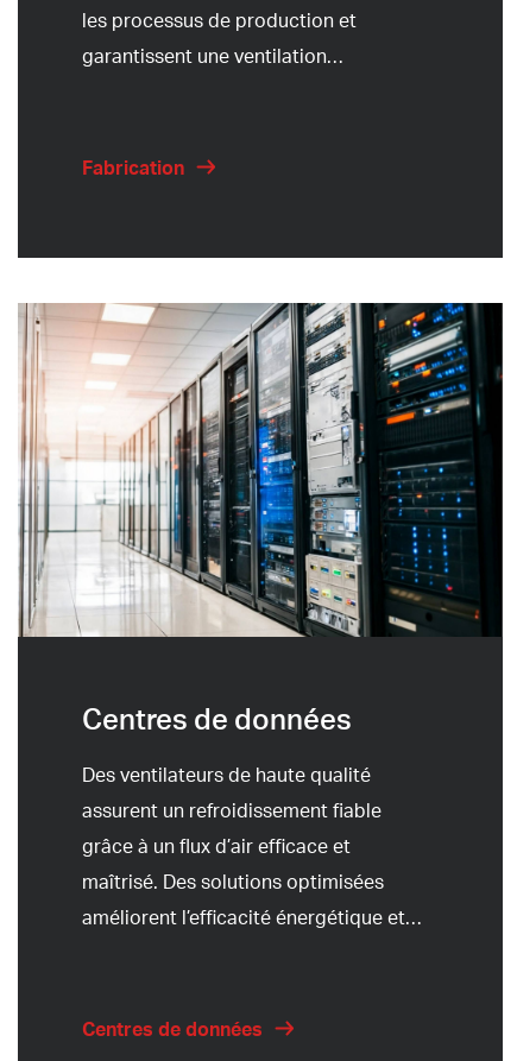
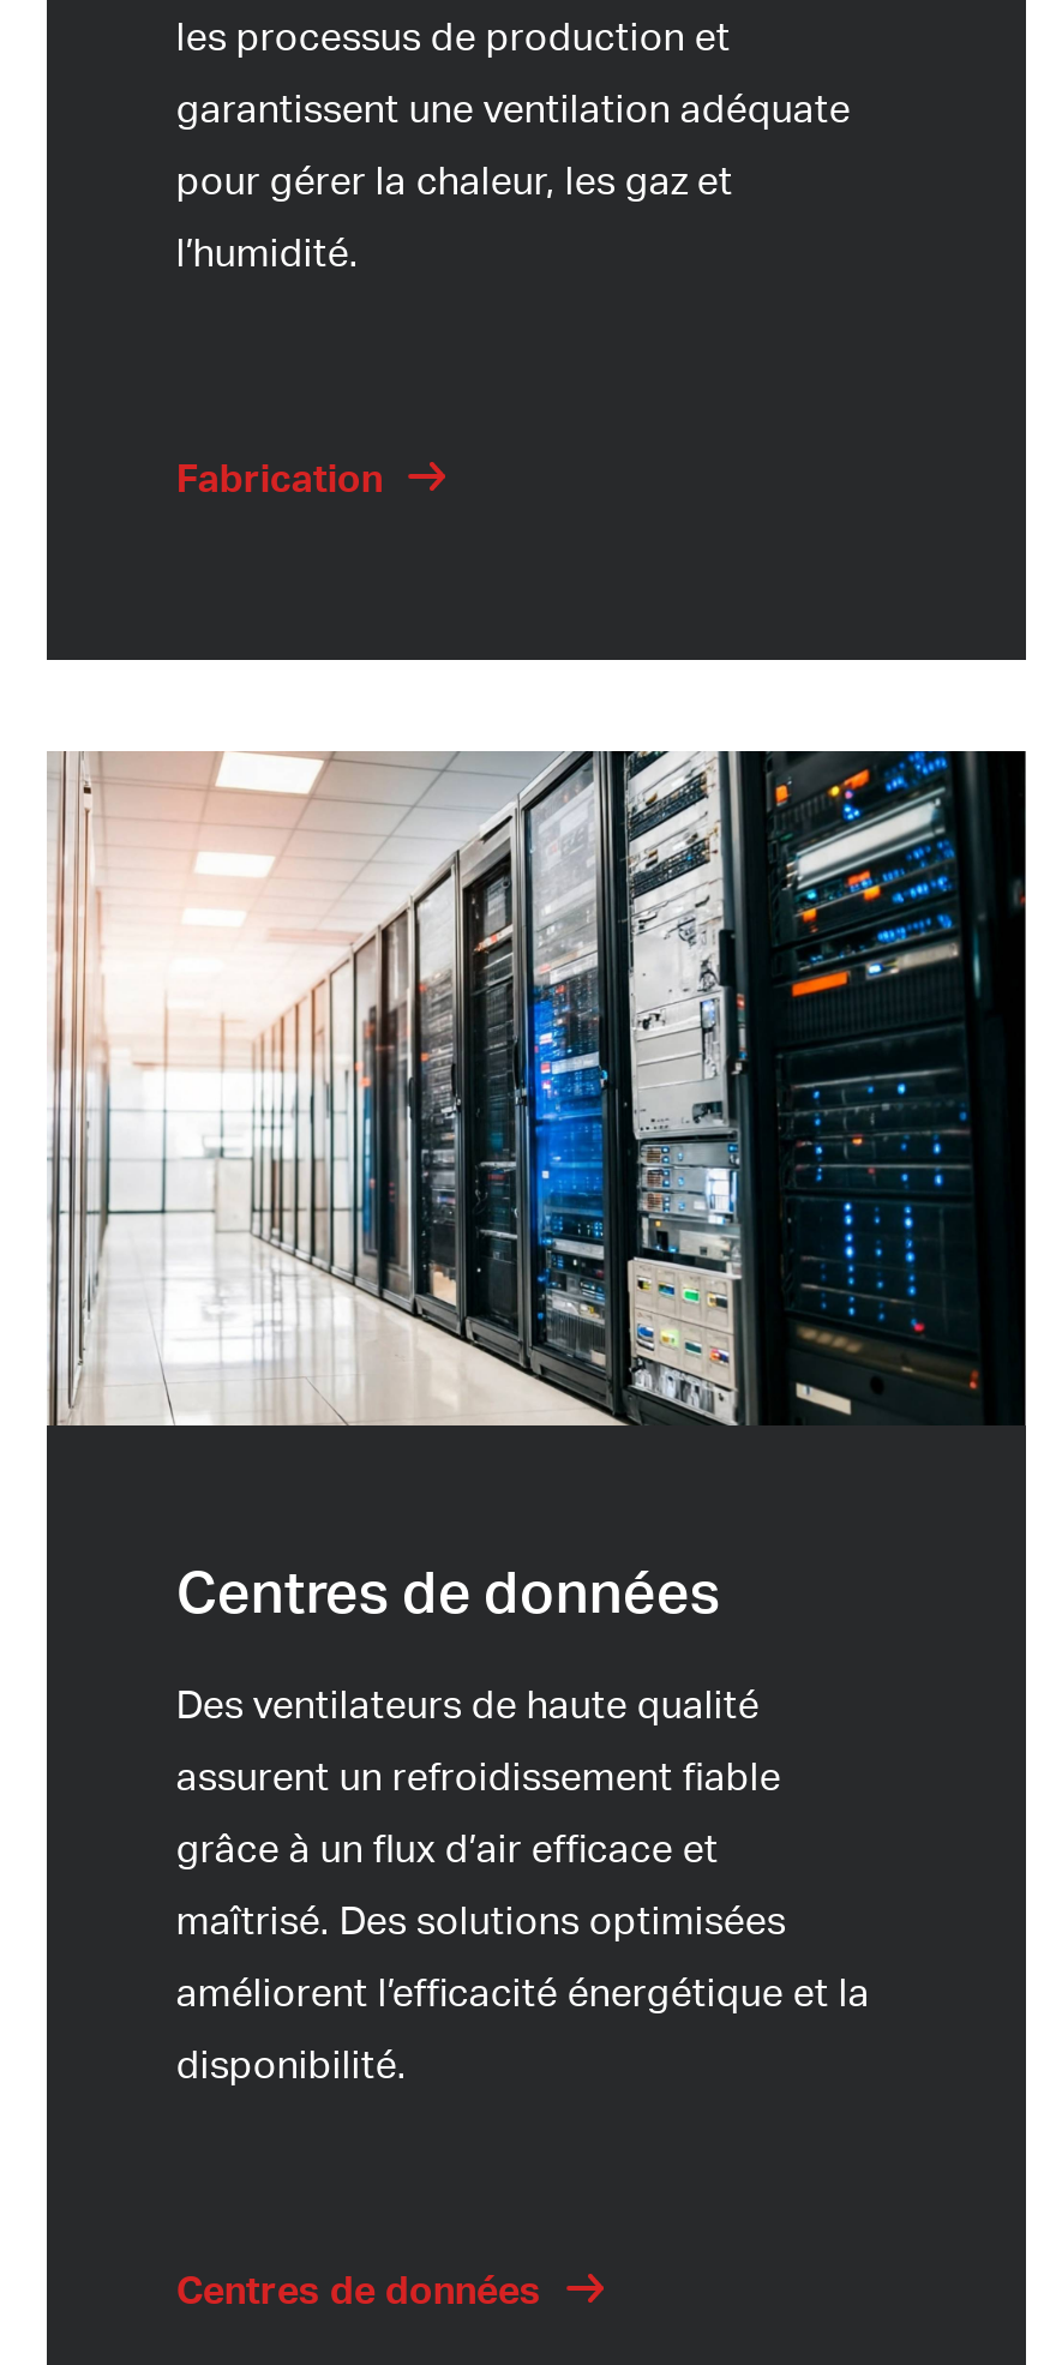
- garantissent une ventilation…
+ garantissent une ventilation adéquate
+ pour gérer la chaleur, les gaz et
+ l’humidité.

- améliorent l’efficacité énergétique et…
+ améliorent l’efficacité énergétique et la
+ disponibilité.
